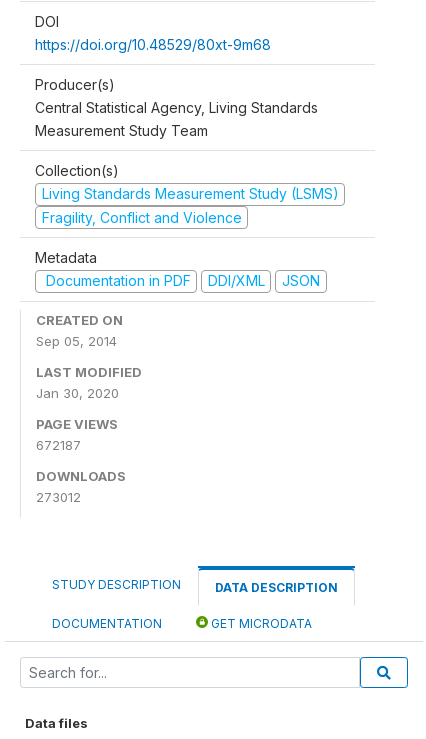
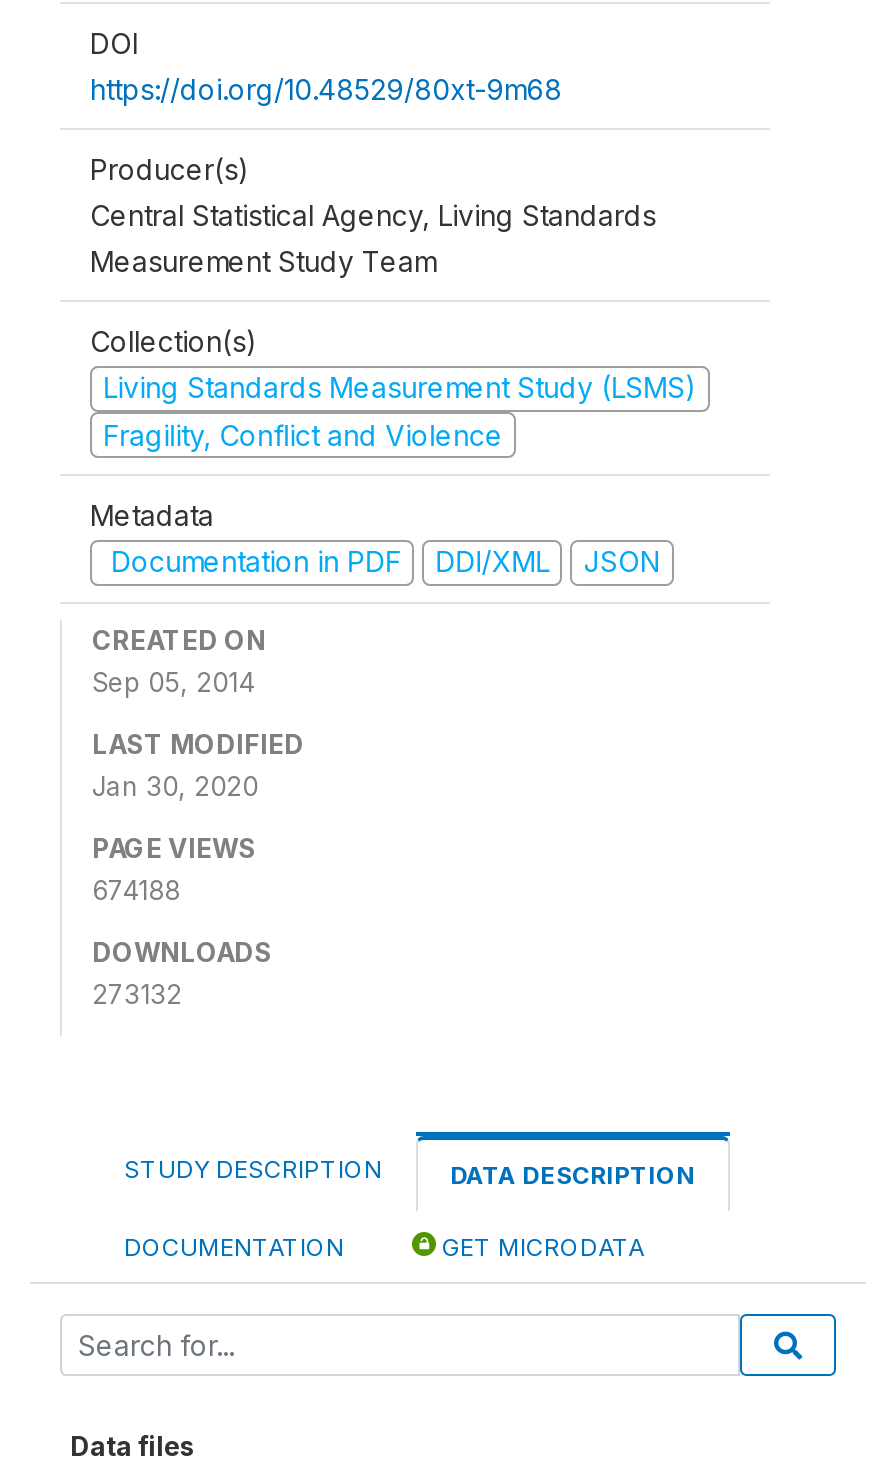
- 672187
+ 674188

- 273012
+ 273132
